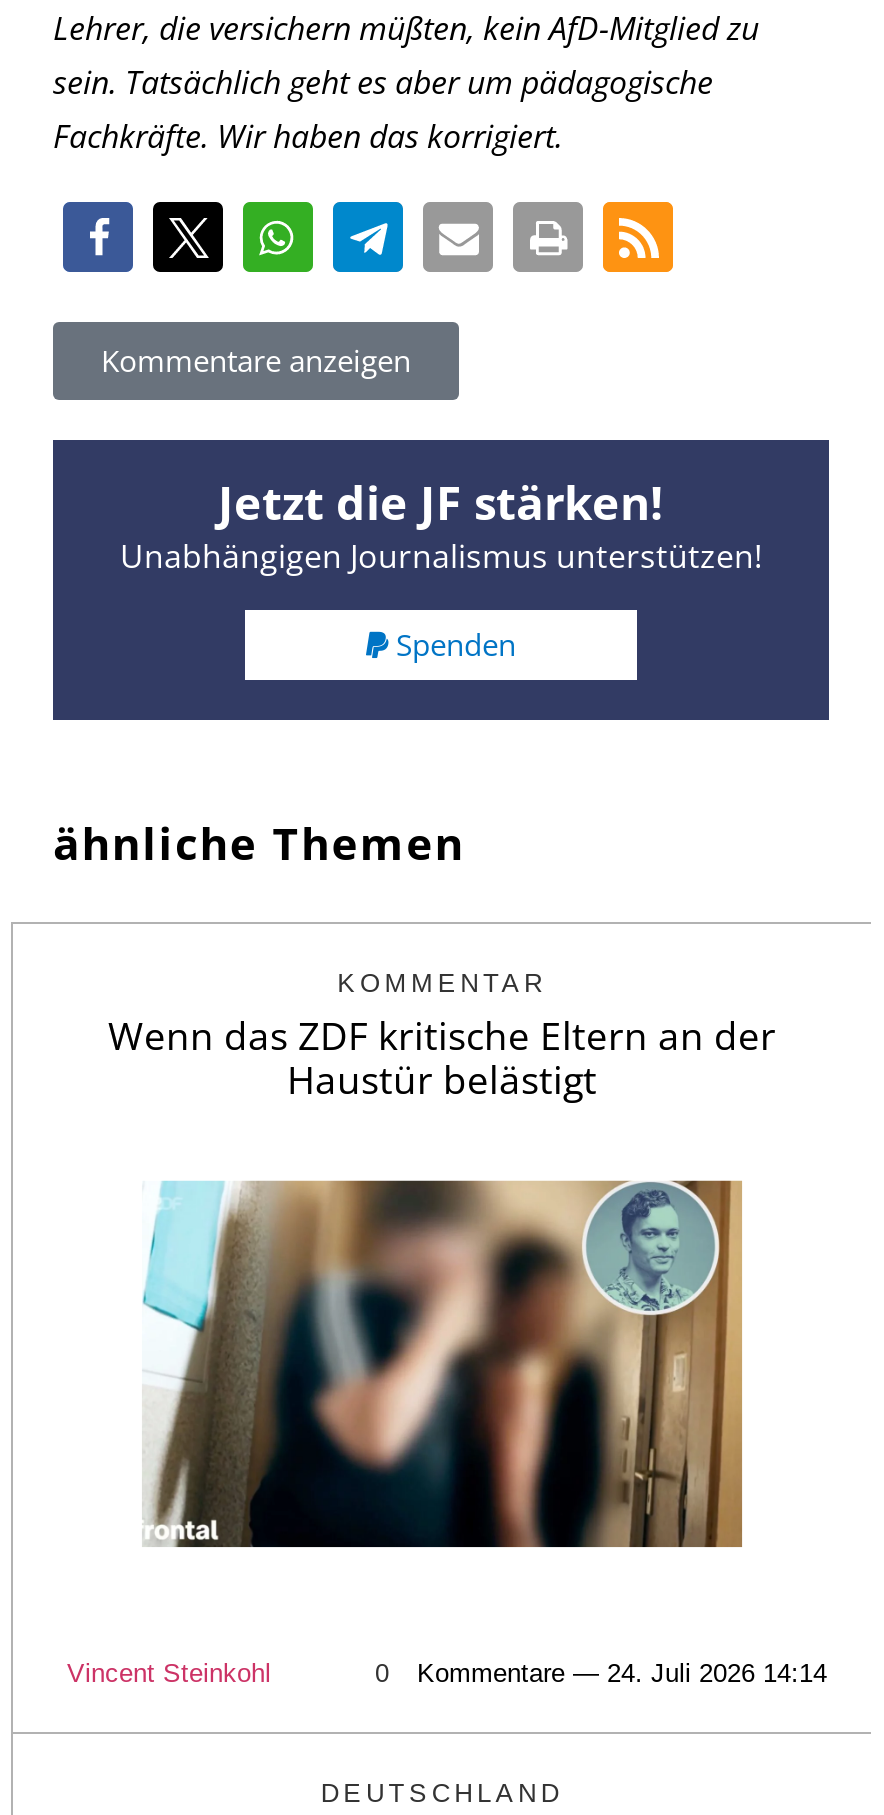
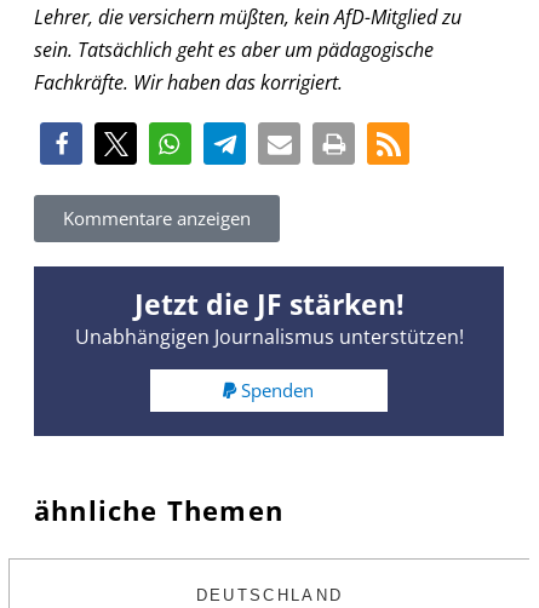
- KOMMENTAR
- Wenn das ZDF kritische Eltern an der
- Haustür belästigt

- [image]

- Vincent Steinkohl
- 0
- Kommentare — 24. Juli 2026 14:14
